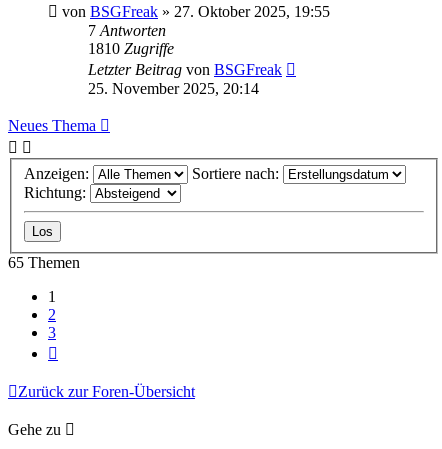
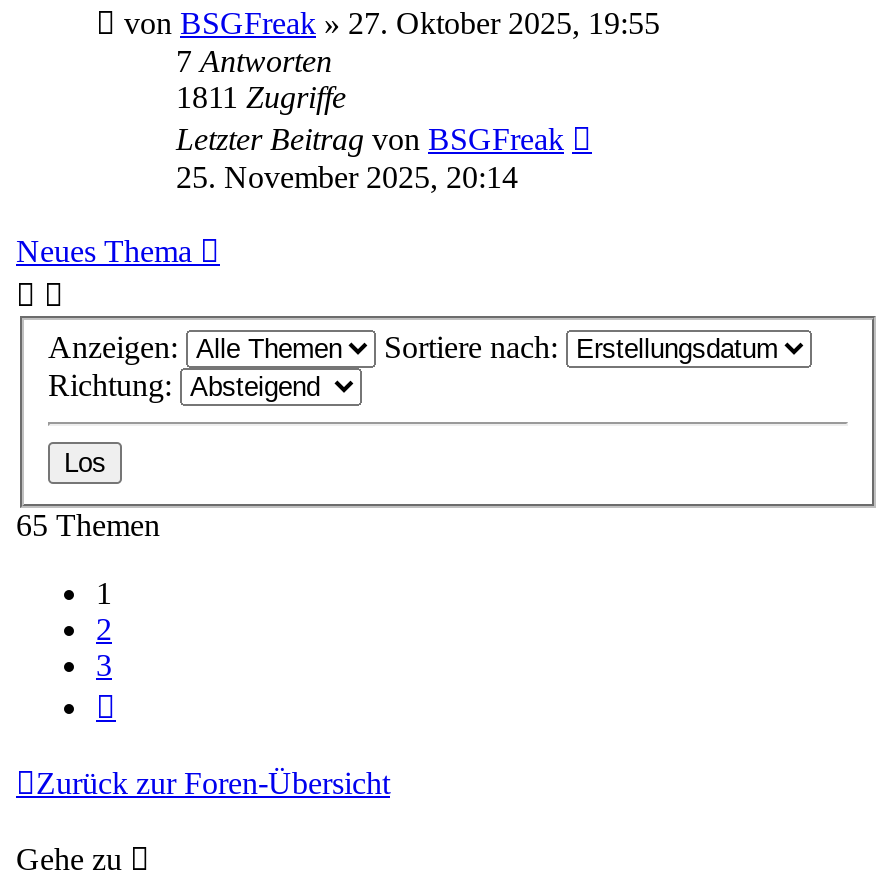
- 1810 Zugriffe
+ 1811 Zugriffe
